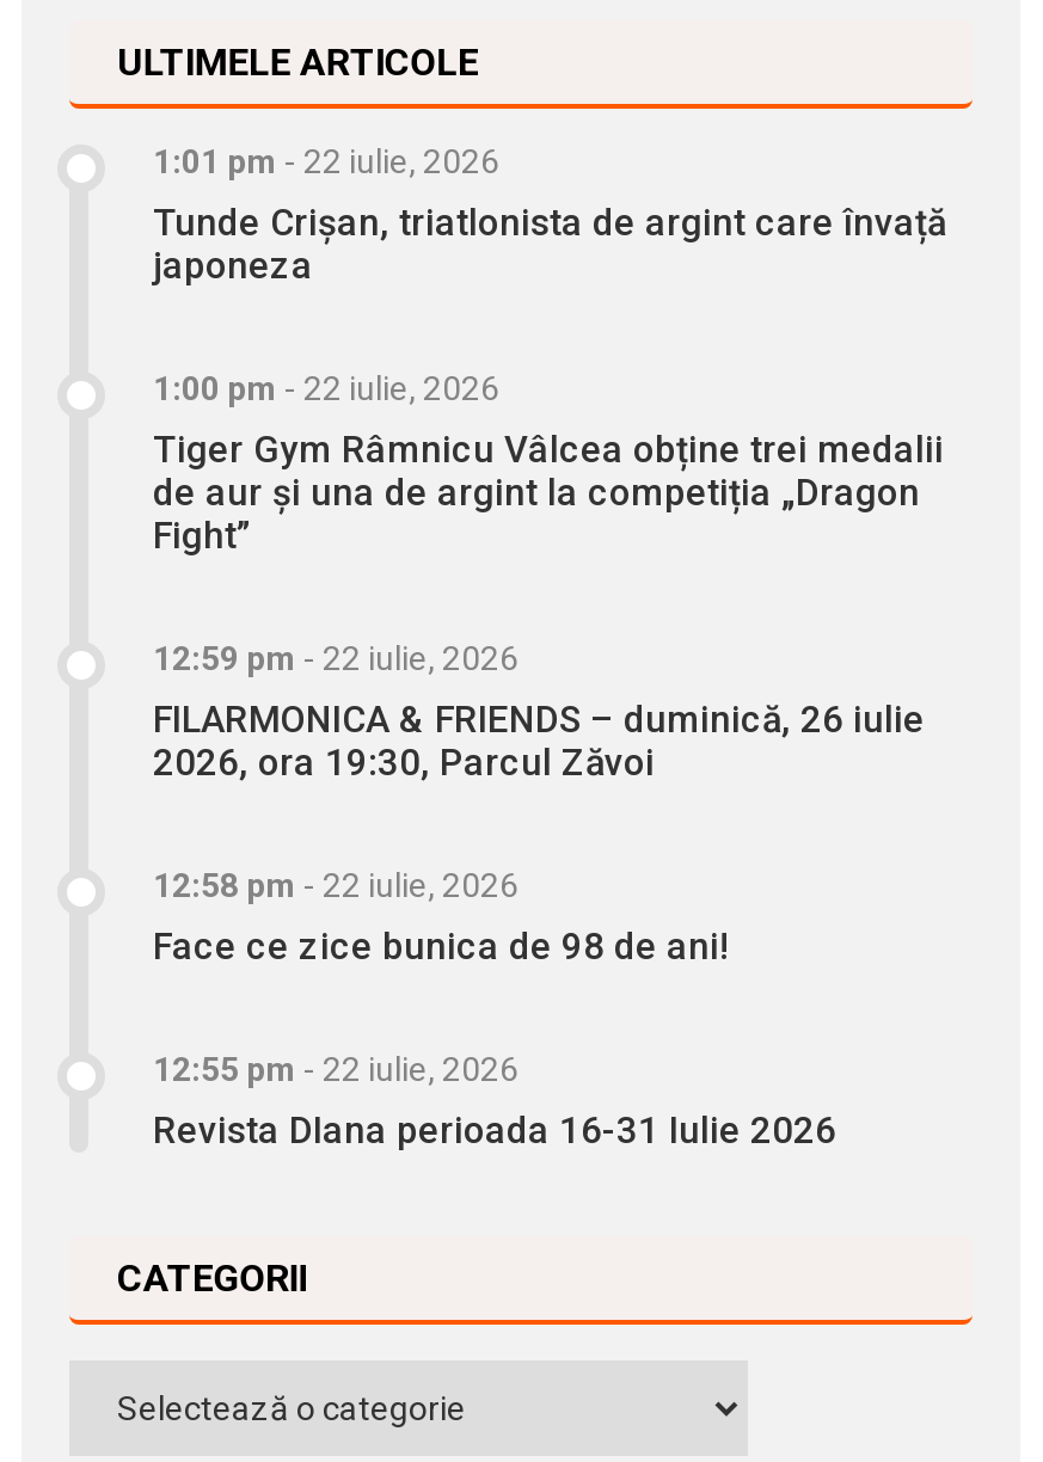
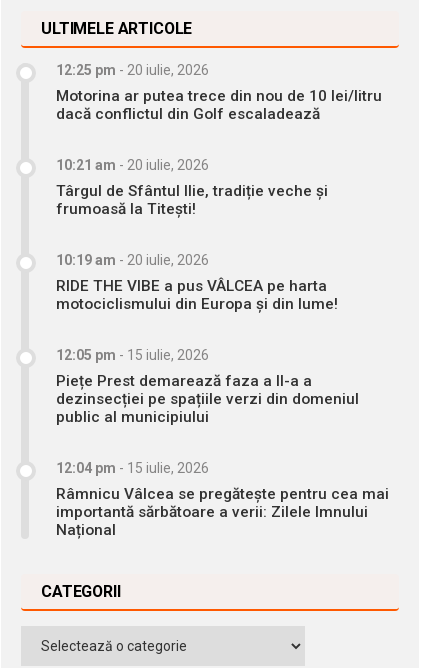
- 1:01 pm - 22 iulie, 2026
+ 12:25 pm - 20 iulie, 2026

- Tunde Crișan, triatlonista de argint care învață
- japoneza
+ Motorina ar putea trece din nou de 10 lei/litru
+ dacă conflictul din Golf escaladează

- 1:00 pm - 22 iulie, 2026
+ 10:21 am - 20 iulie, 2026

- Tiger Gym Râmnicu Vâlcea obține trei medalii
- de aur și una de argint la competiția „Dragon
- Fight”
+ Târgul de Sfântul Ilie, tradiție veche și
+ frumoasă la Titești!

- 12:59 pm - 22 iulie, 2026
+ 10:19 am - 20 iulie, 2026

- FILARMONICA & FRIENDS – duminică, 26 iulie
- 2026, ora 19:30, Parcul Zăvoi
+ RIDE THE VIBE a pus VÂLCEA pe harta
+ motociclismului din Europa și din lume!

- 12:58 pm - 22 iulie, 2026
+ 12:05 pm - 15 iulie, 2026

- Face ce zice bunica de 98 de ani!
+ Piețe Prest demarează faza a II-a a
+ dezinsecției pe spațiile verzi din domeniul
+ public al municipiului

- 12:55 pm - 22 iulie, 2026
+ 12:04 pm - 15 iulie, 2026

- Revista DIana perioada 16-31 Iulie 2026
+ Râmnicu Vâlcea se pregătește pentru cea mai
+ importantă sărbătoare a verii: Zilele Imnului
+ Național
